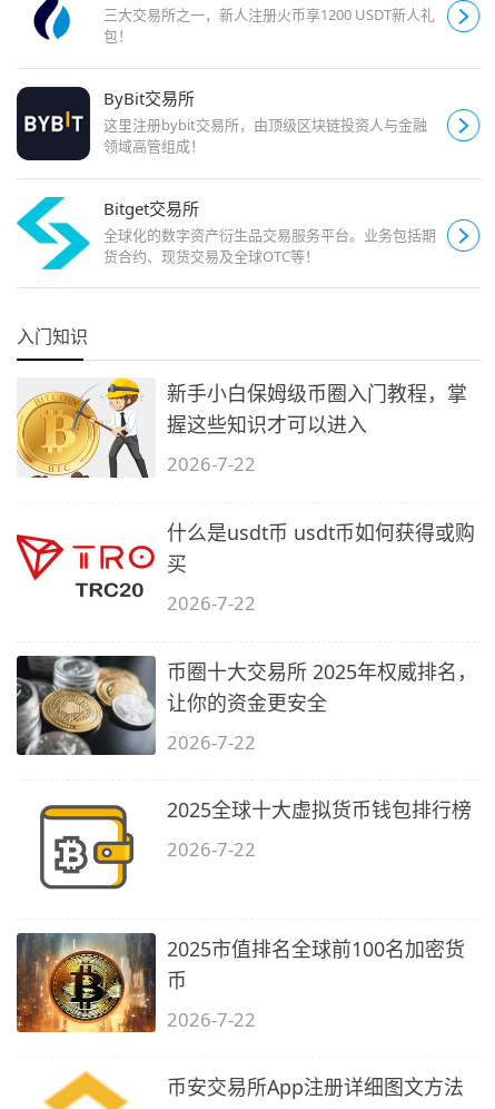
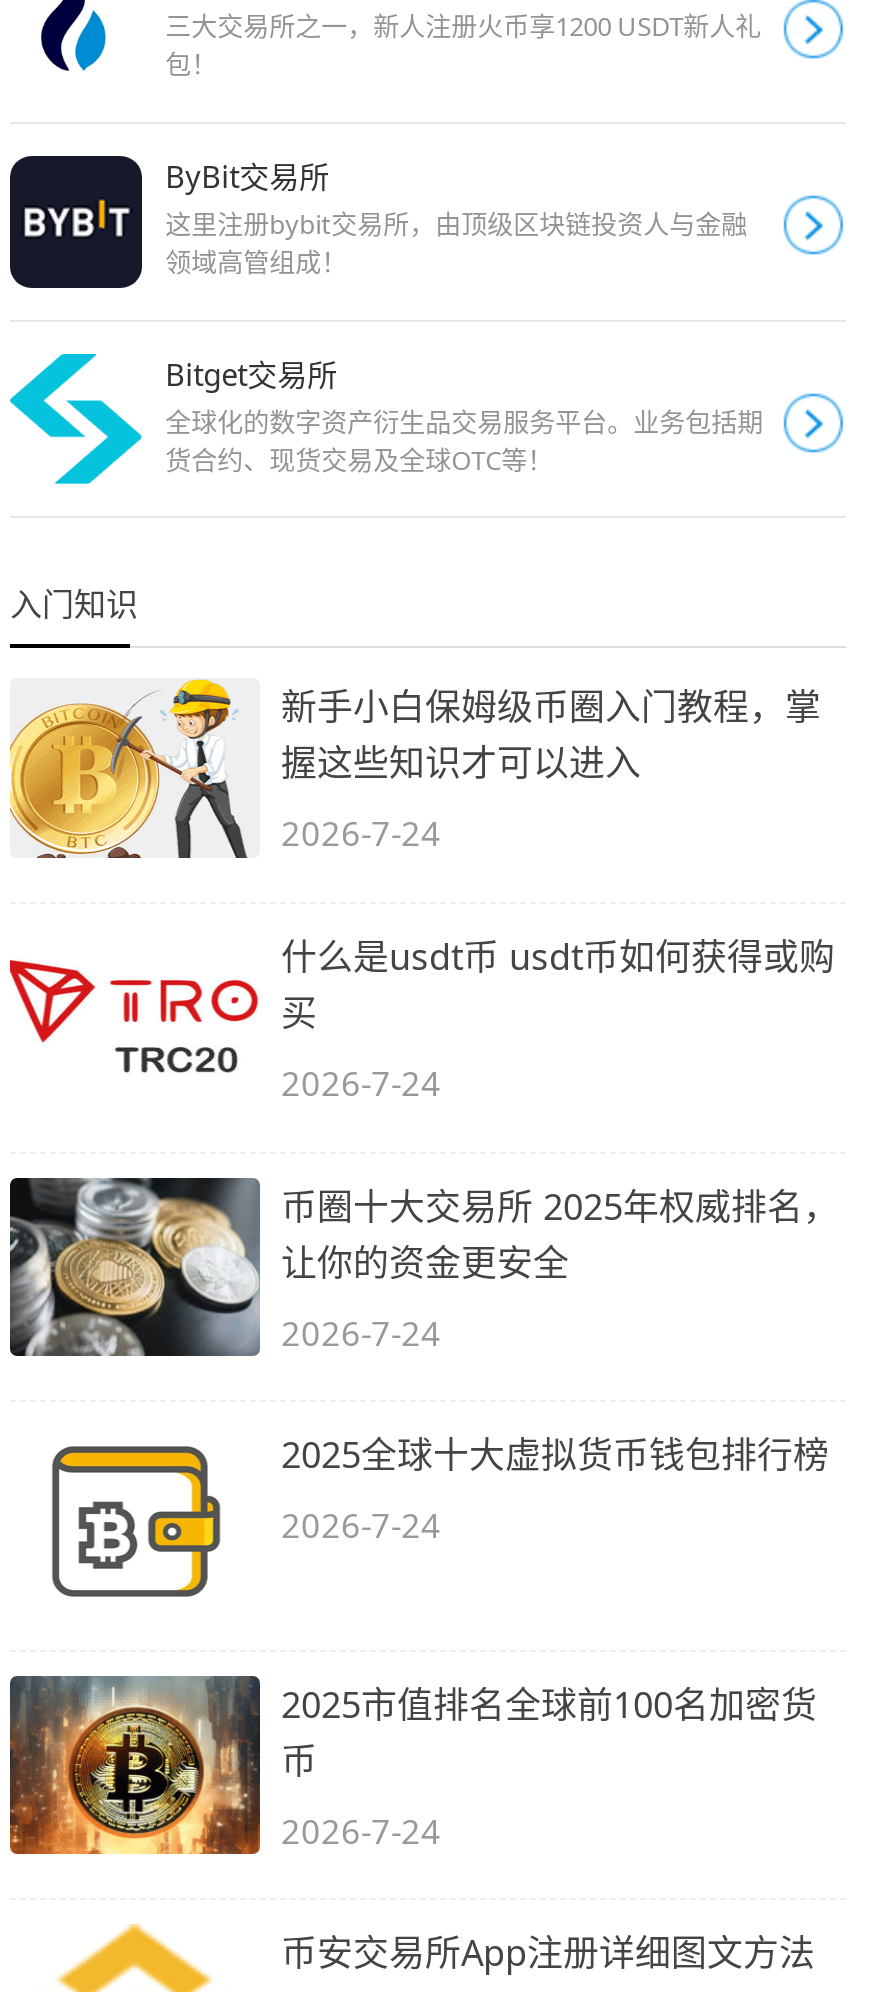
- 2026-7-22
+ 2026-7-24

- 2026-7-22
+ 2026-7-24

- 2026-7-22
+ 2026-7-24

- 2026-7-22
+ 2026-7-24

- 2026-7-22
+ 2026-7-24
